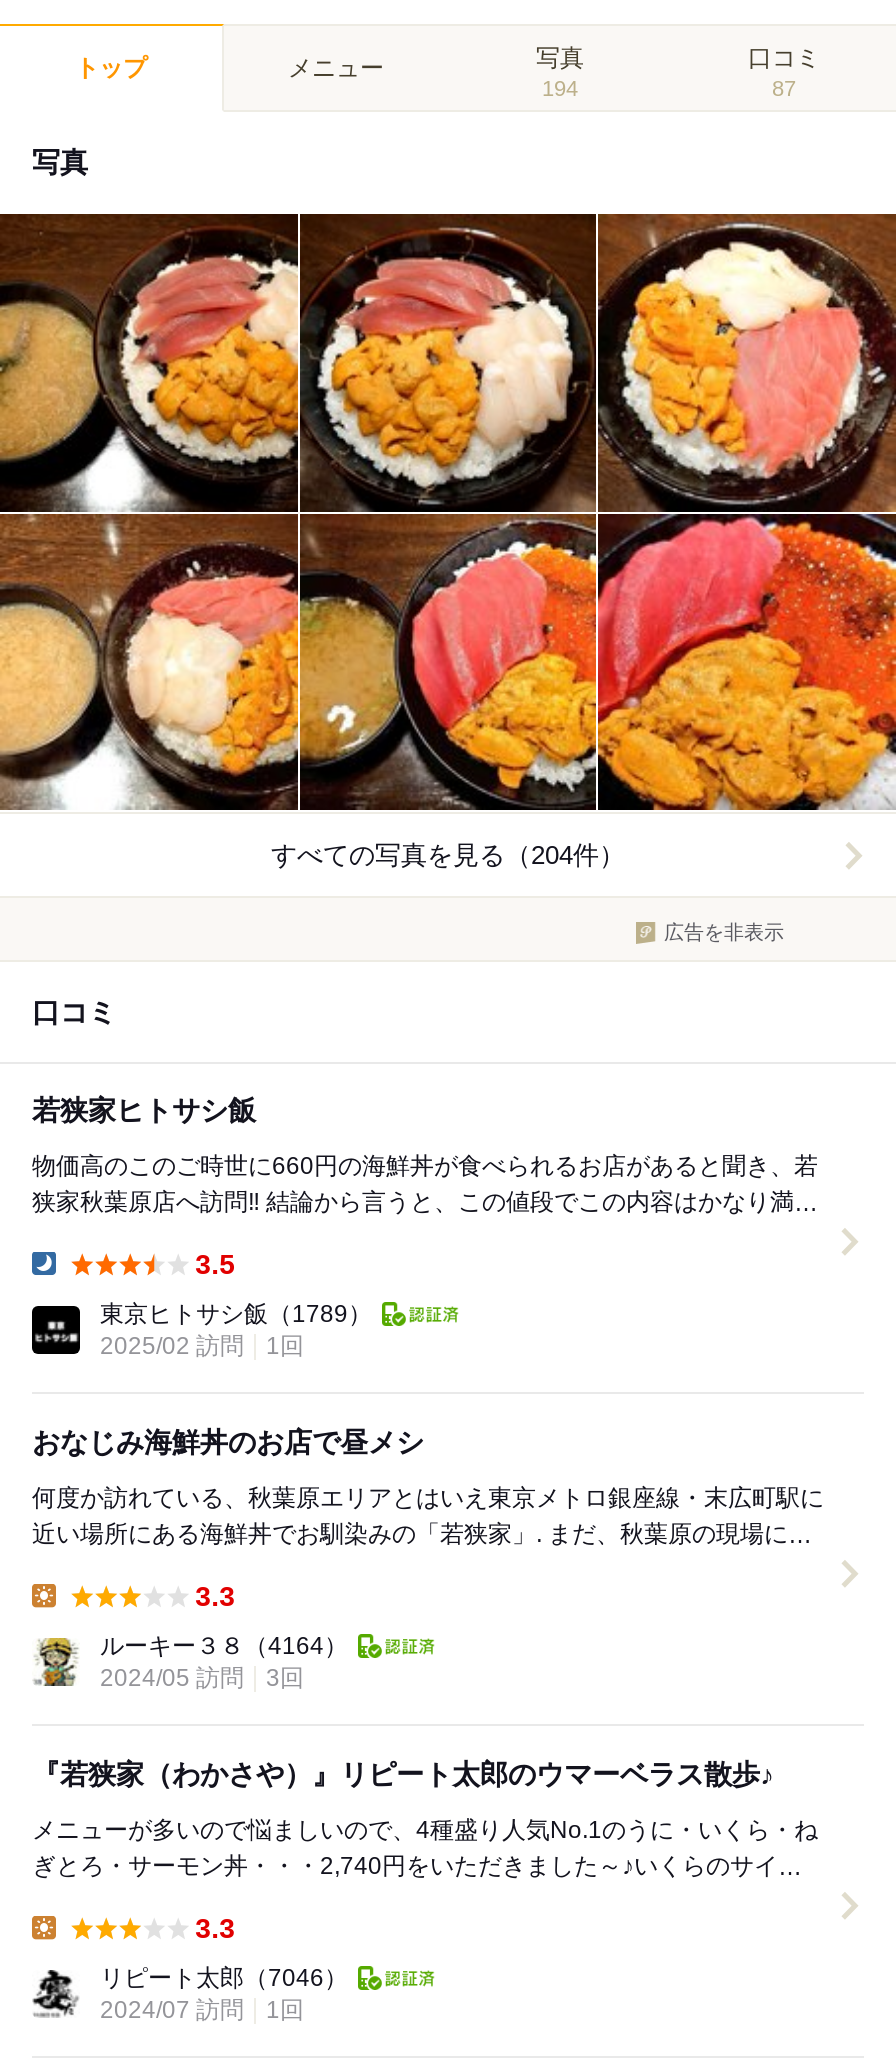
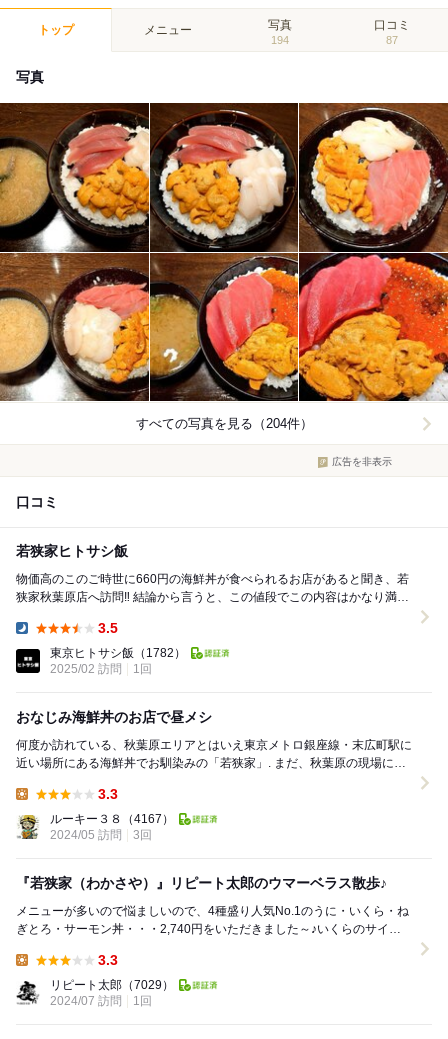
- 東京ヒトサシ飯（1789）
+ 東京ヒトサシ飯（1782）

- ルーキー３８（4164）
+ ルーキー３８（4167）

- リピート太郎（7046）
+ リピート太郎（7029）
